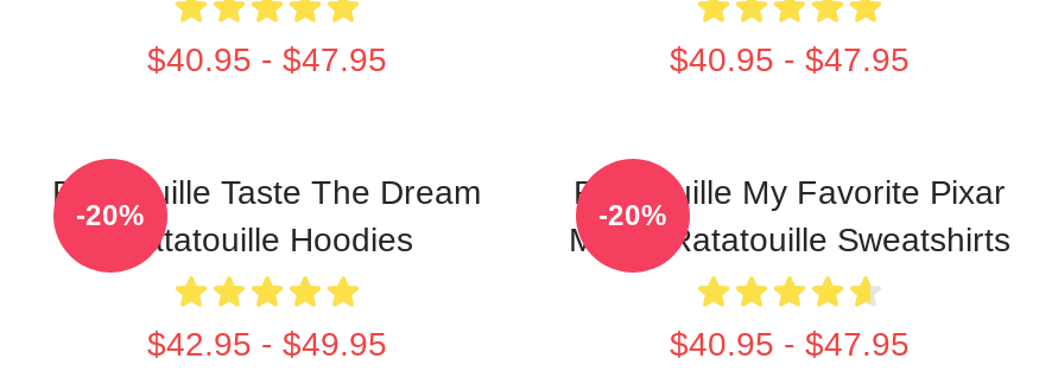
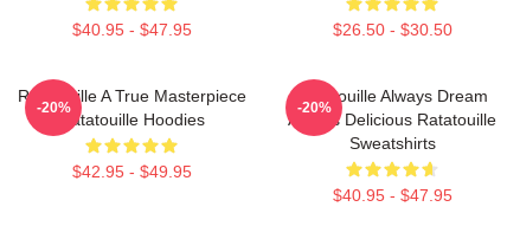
- $40.95 - $47.95
+ $26.50 - $30.50

- Ratatouille Taste The Dream
+ Ratatouille A True Masterpiece

- Ratatouille My Favorite Pixar
- Movie Ratatouille Sweatshirts
+ Ratatouille Always Dream
+ Always Delicious Ratatouille
+ Sweatshirts
